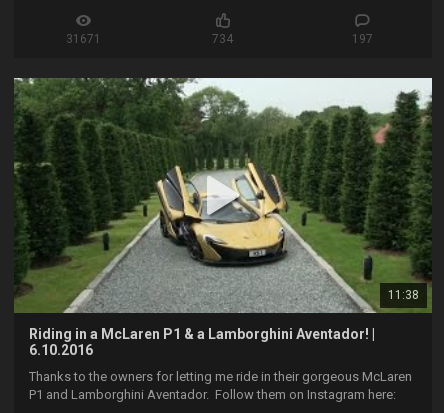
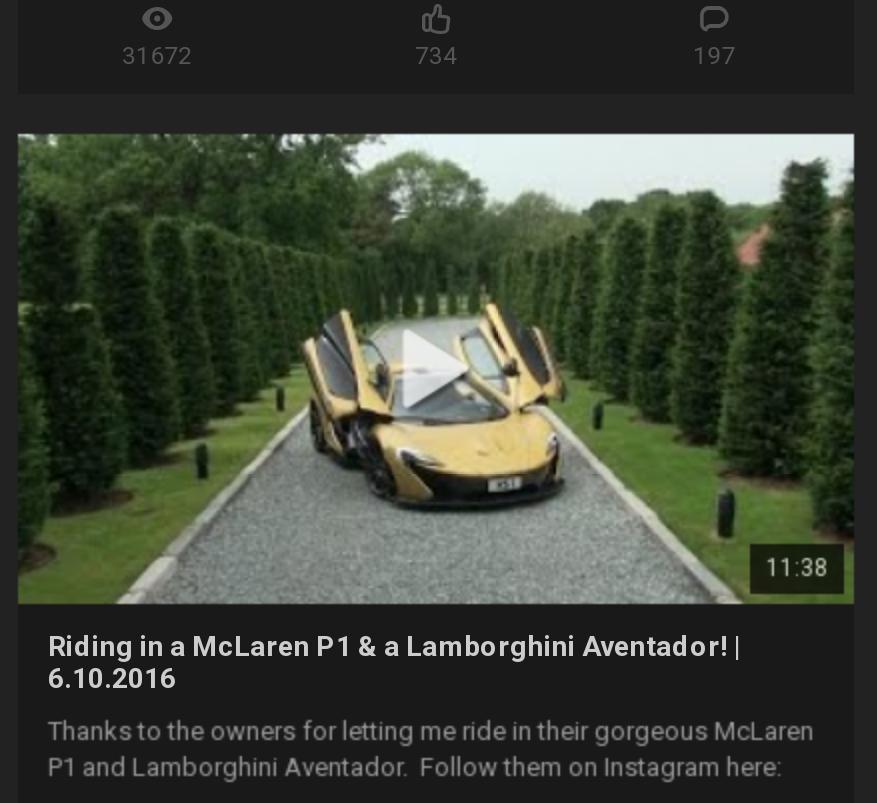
- 31671
+ 31672
